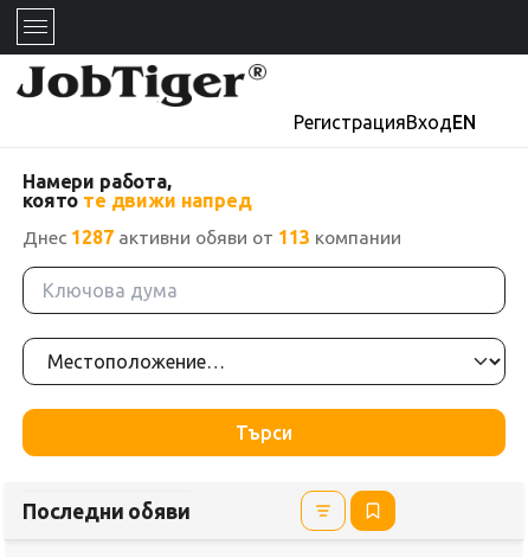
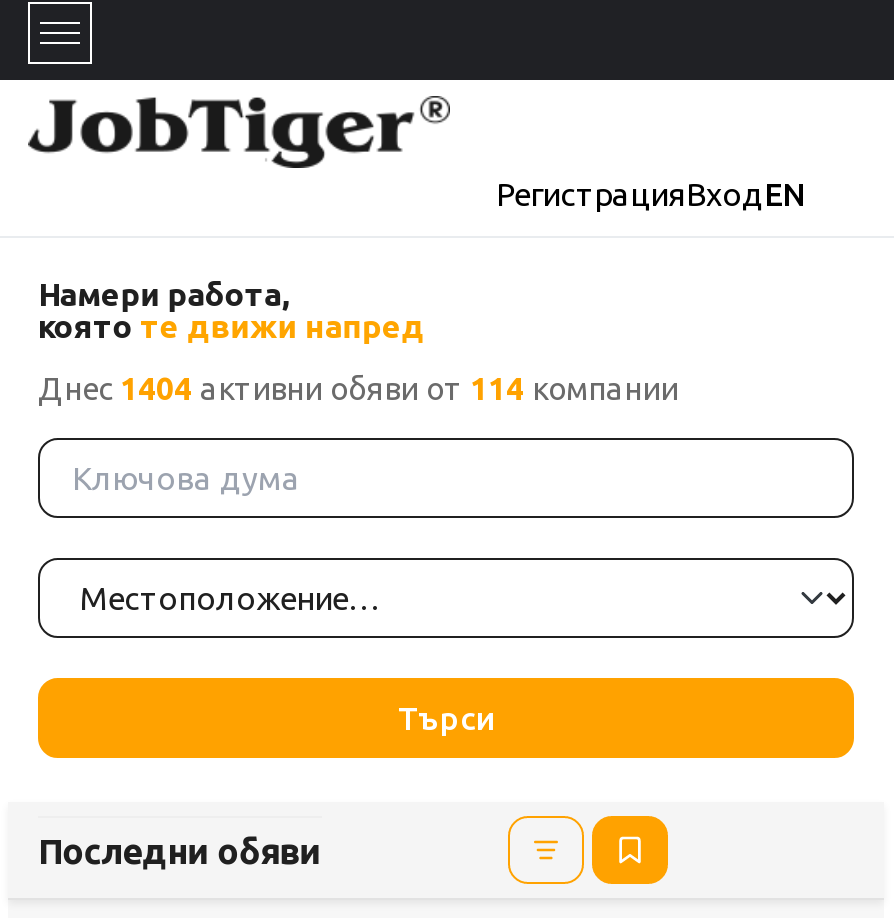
- Днес 1287 активни обяви от 113 компании
+ Днес 1404 активни обяви от 114 компании
